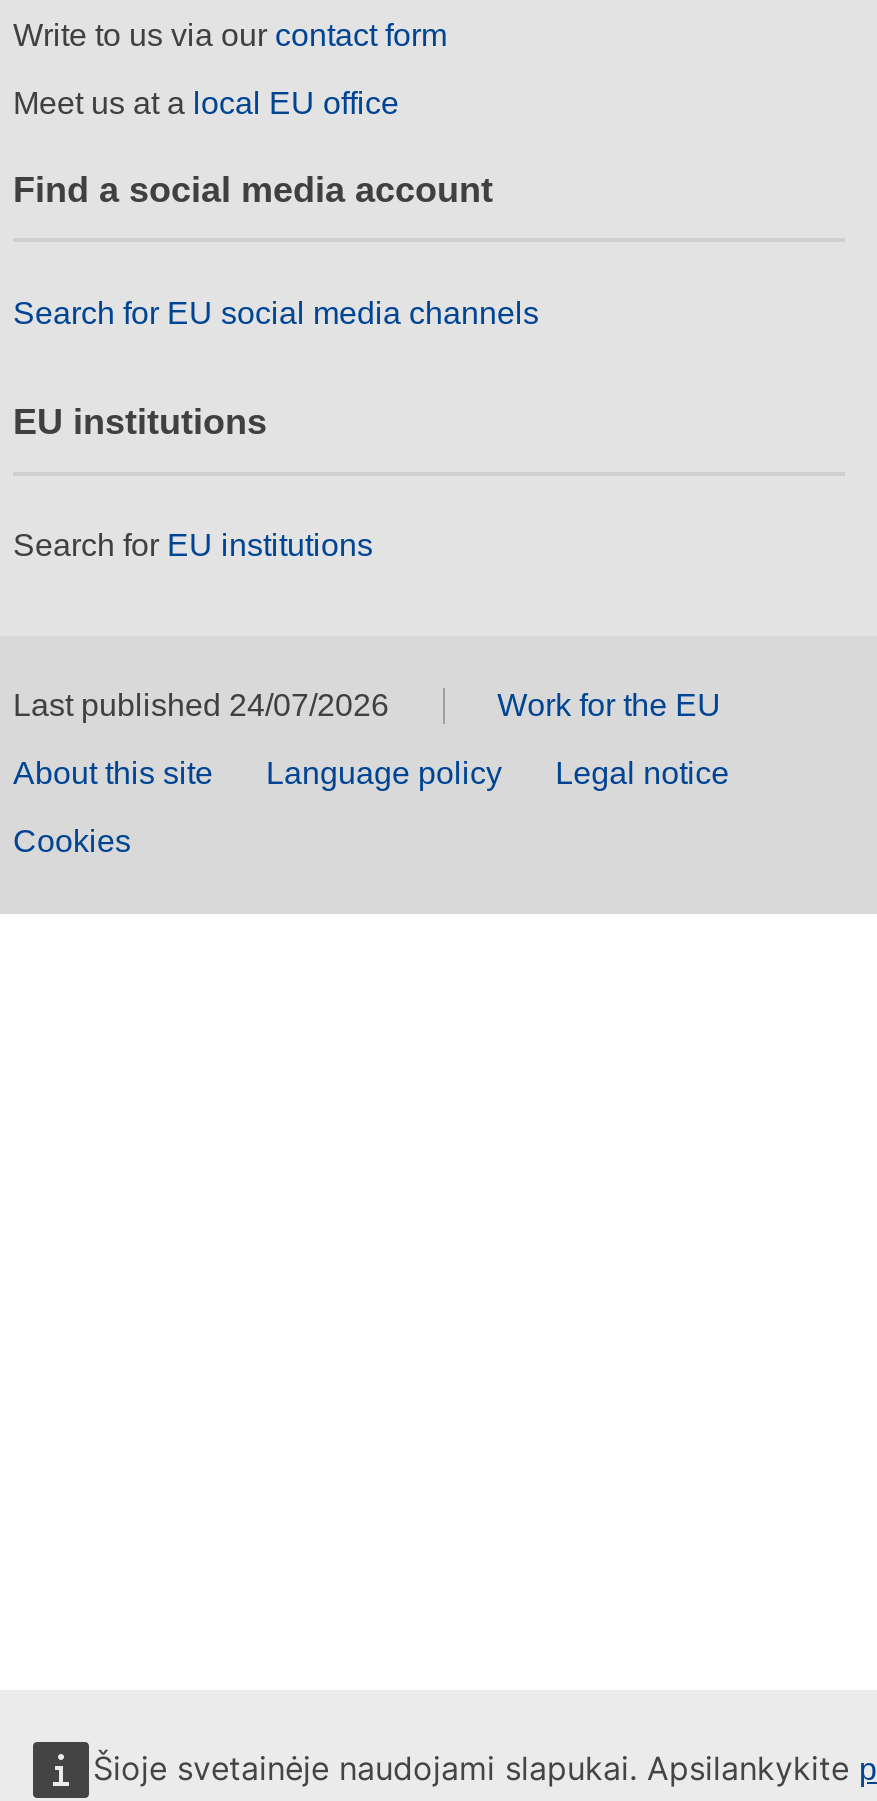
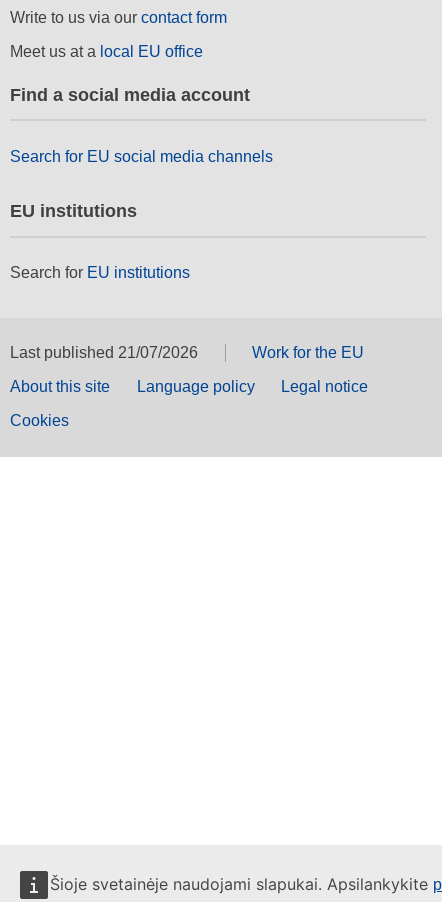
- Last published 24/07/2026
+ Last published 21/07/2026
